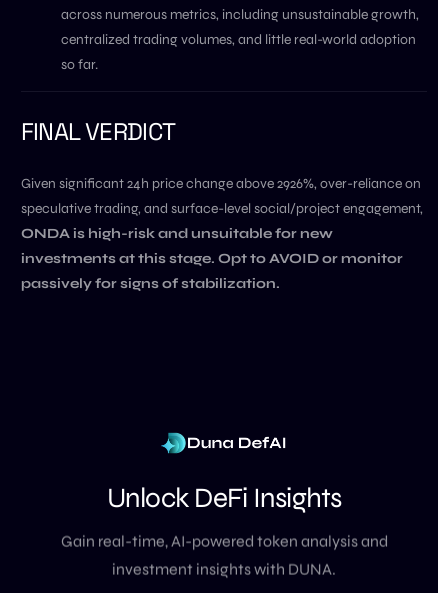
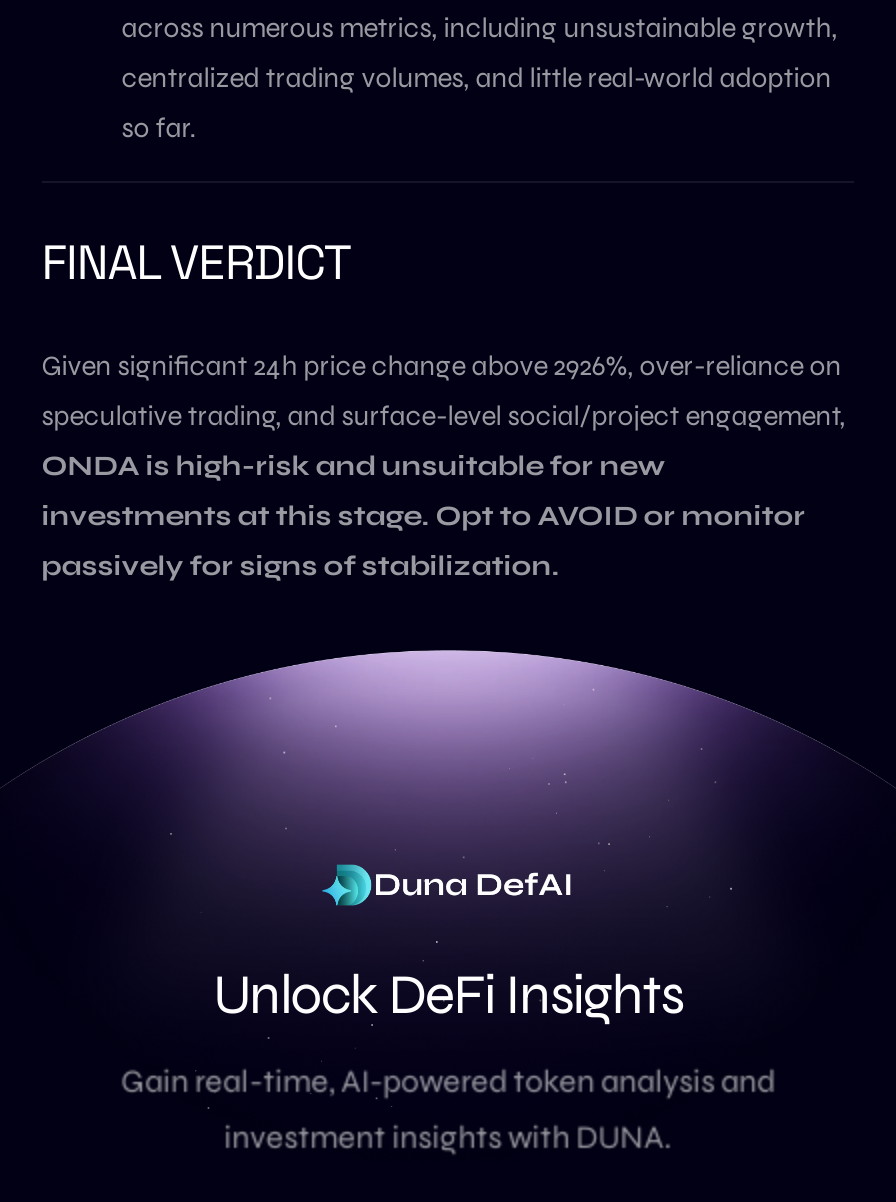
+ [image]
